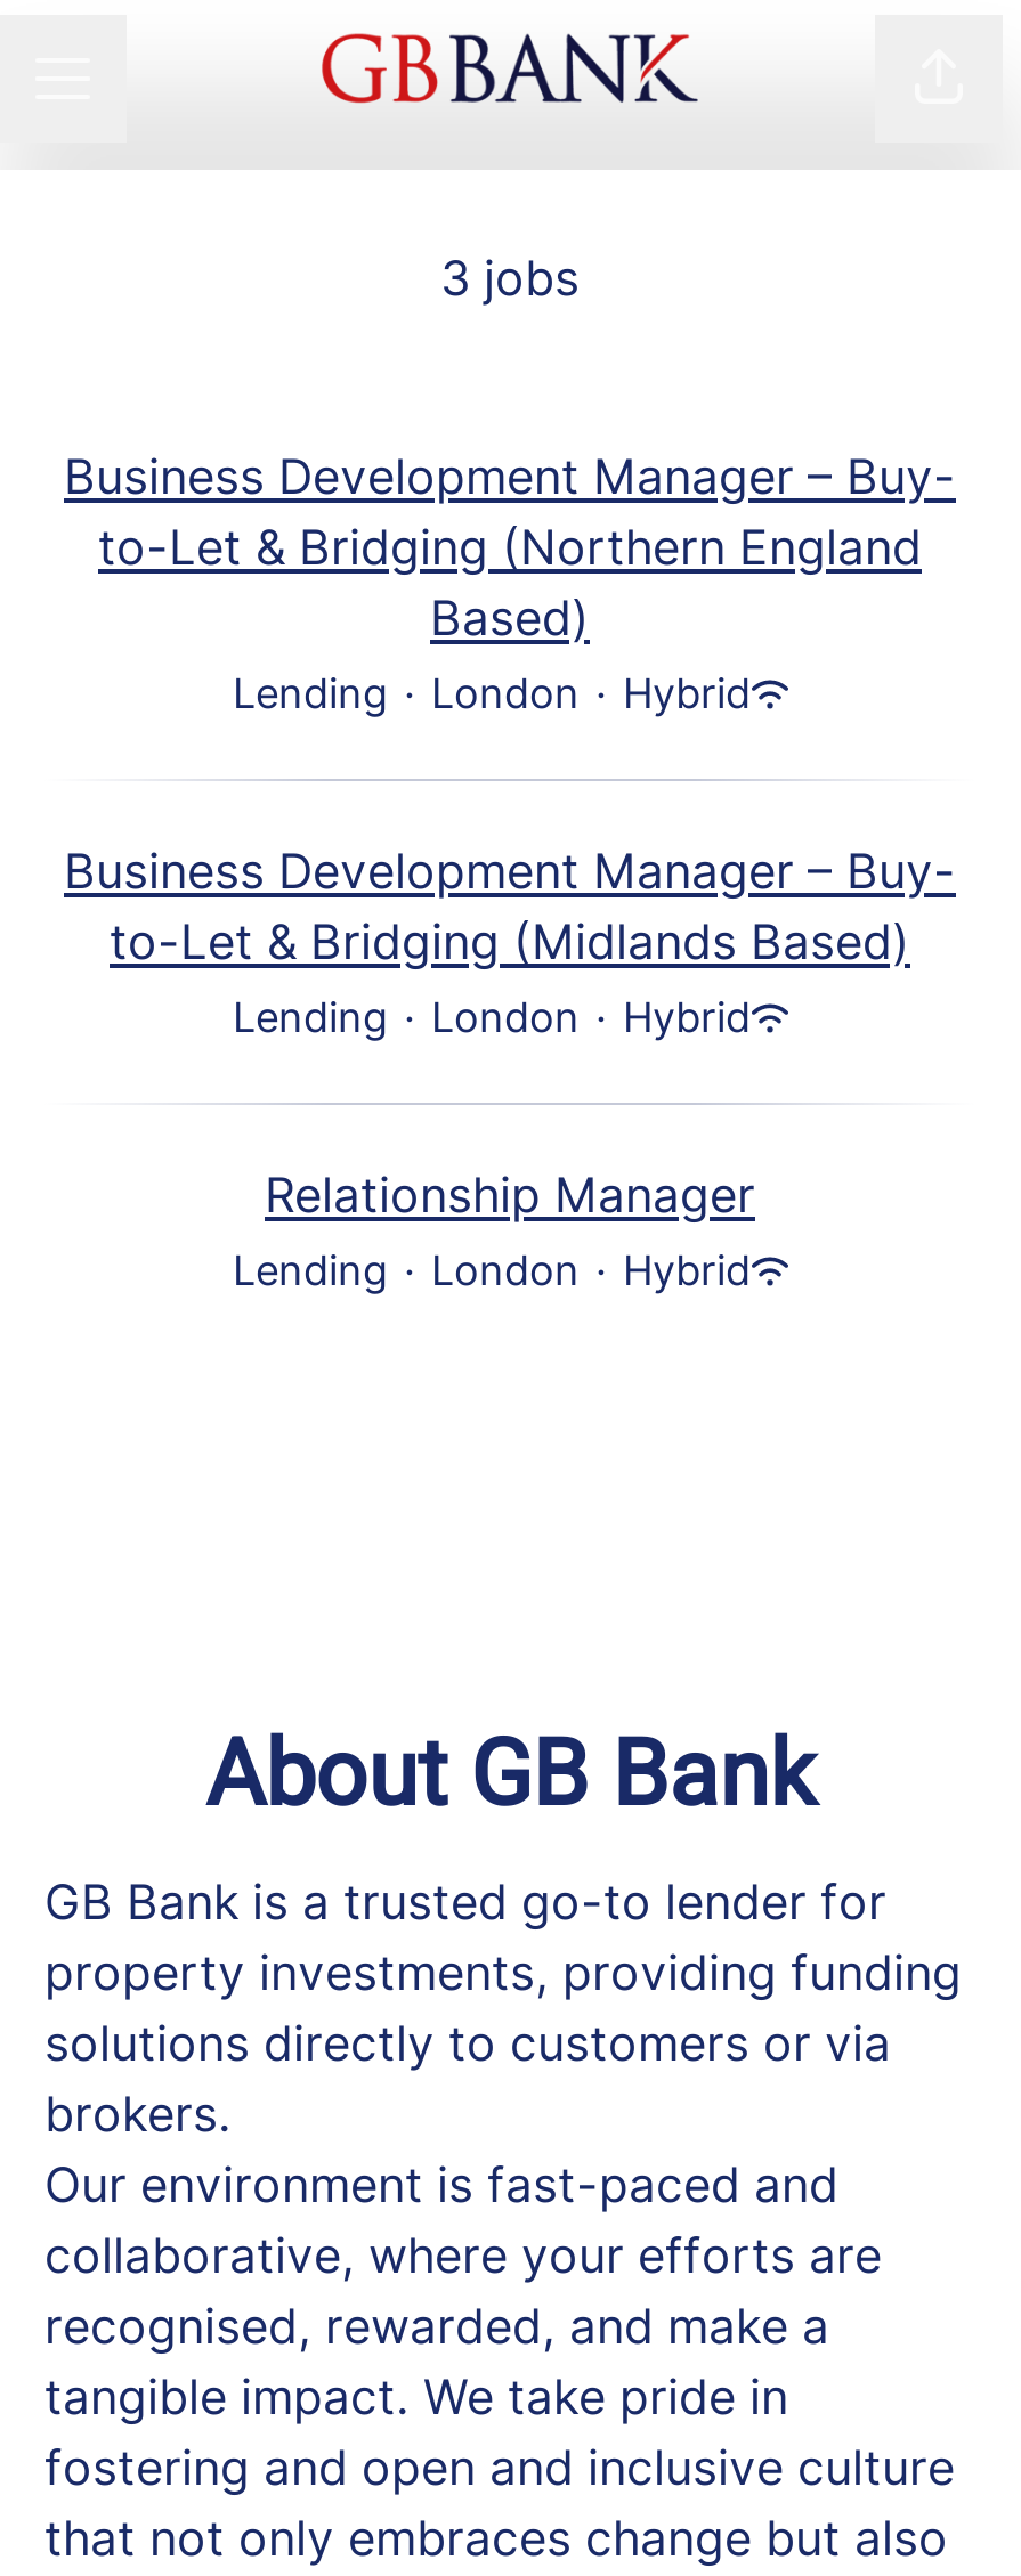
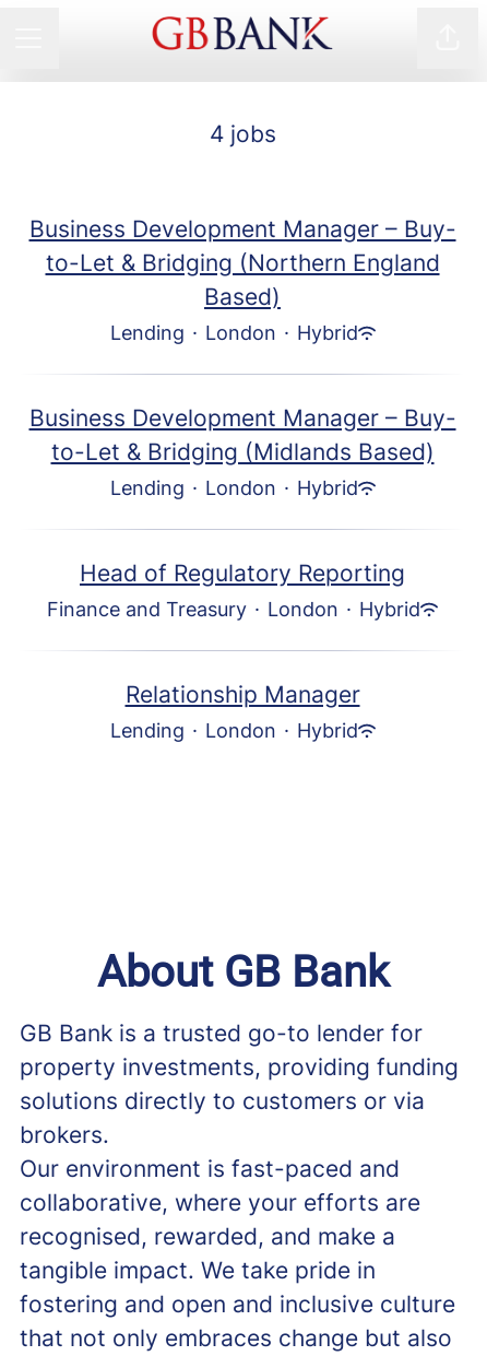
- 3 jobs
+ 4 jobs

+ Head of Regulatory Reporting
+ Finance and Treasury · London · Hybrid
